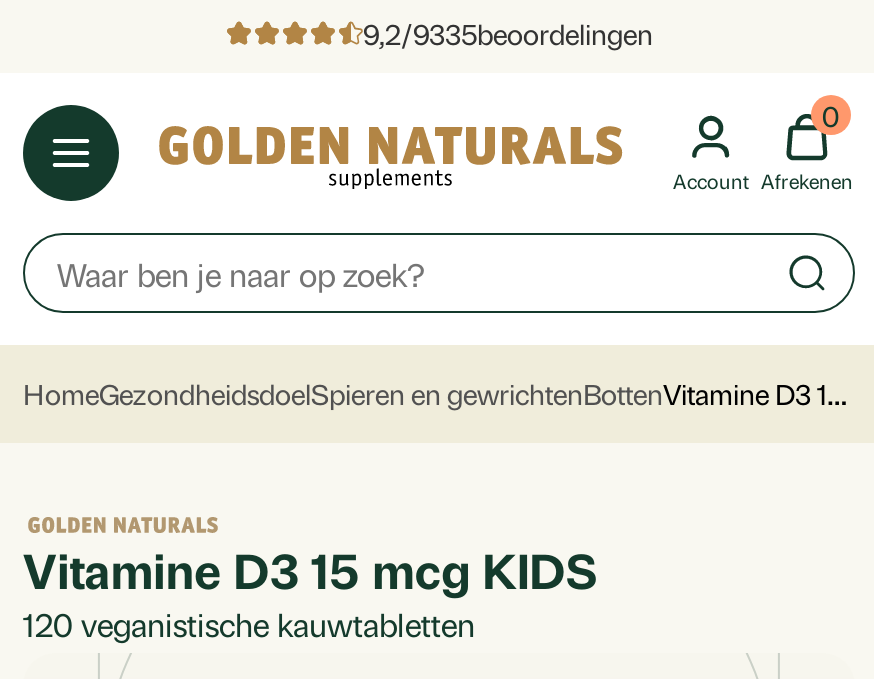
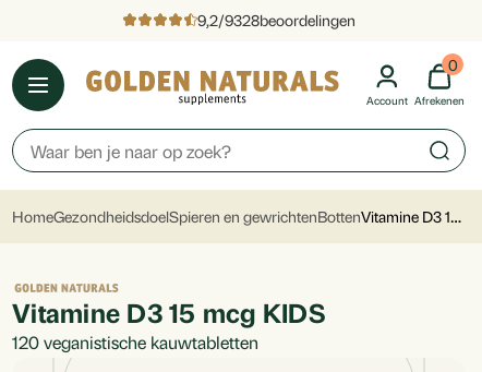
- 9,2/9335beoordelingen
+ 9,2/9328beoordelingen
